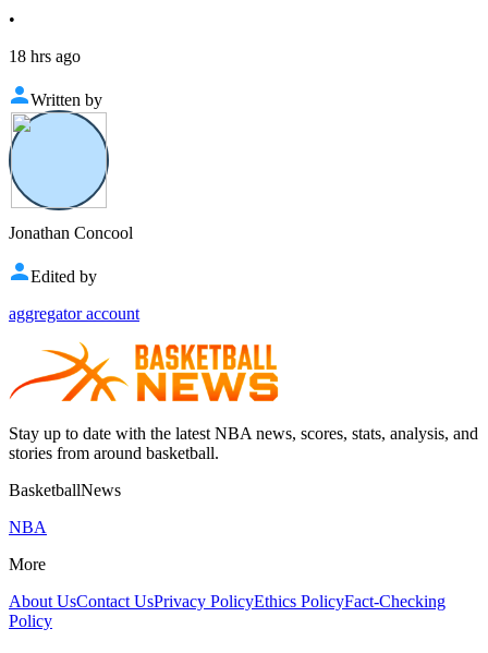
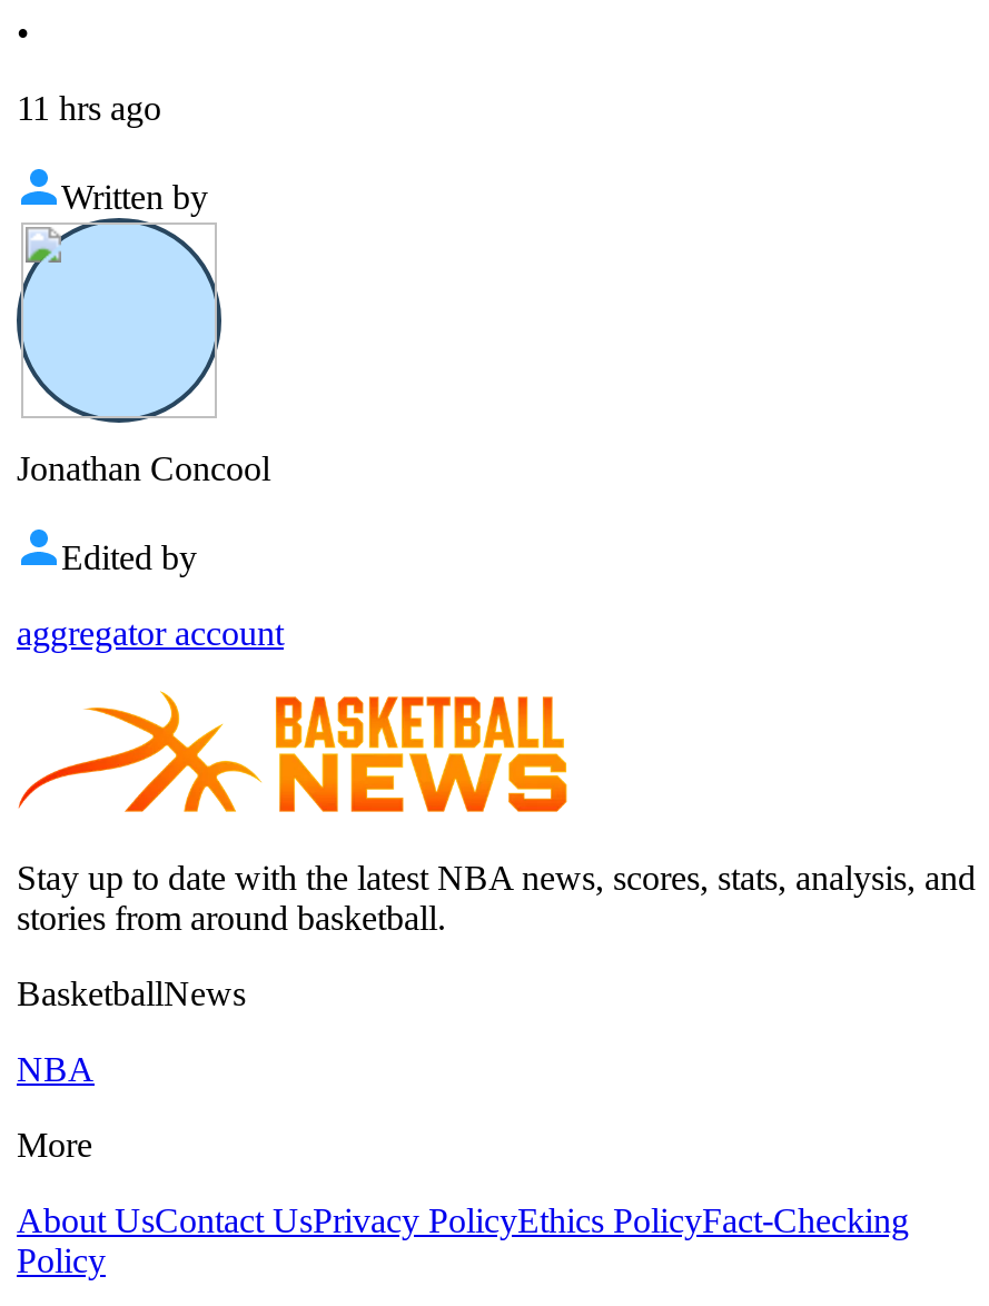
- 18 hrs ago
+ 11 hrs ago
